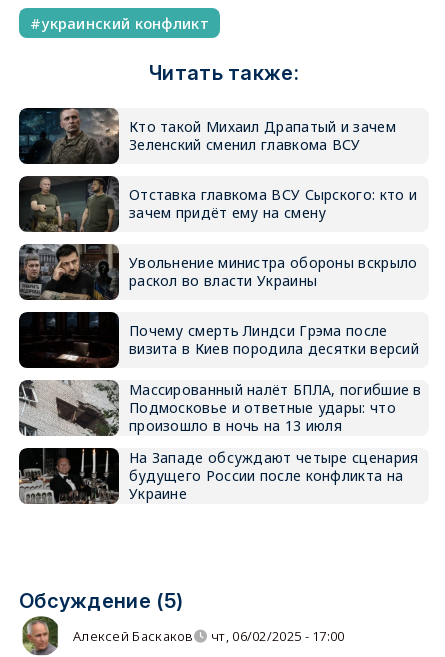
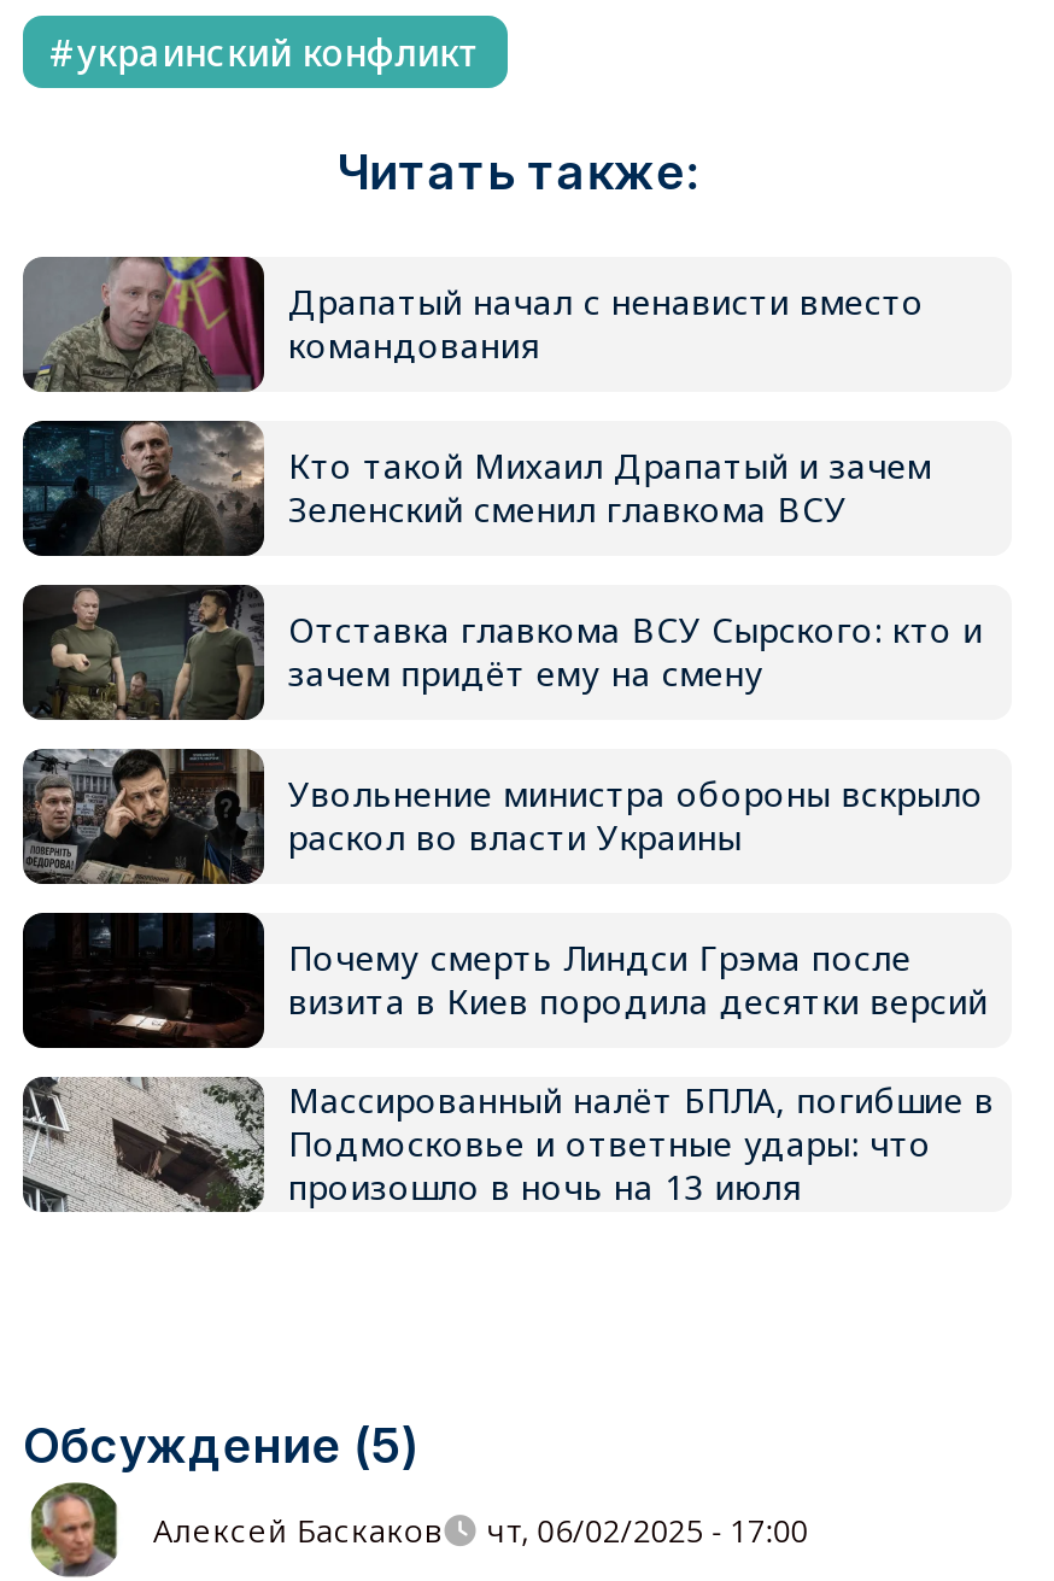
+ [image]
+ Драпатый начал с ненависти вместо
+ командования

moved down: [image] | Кто такой Михаил Драпатый и зачем | Зеленский сменил главкома ВСУ | ... | Подмосковье и ответные удары: что | произошло в ночь на 13 июля

- [image]
- На Западе обсуждают четыре сценария
- будущего России после конфликта на
- Украине
